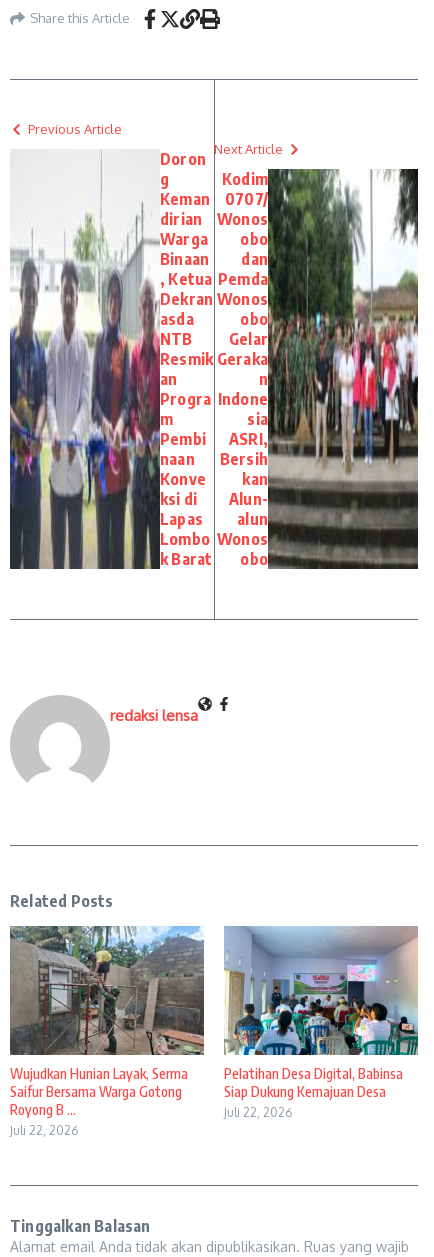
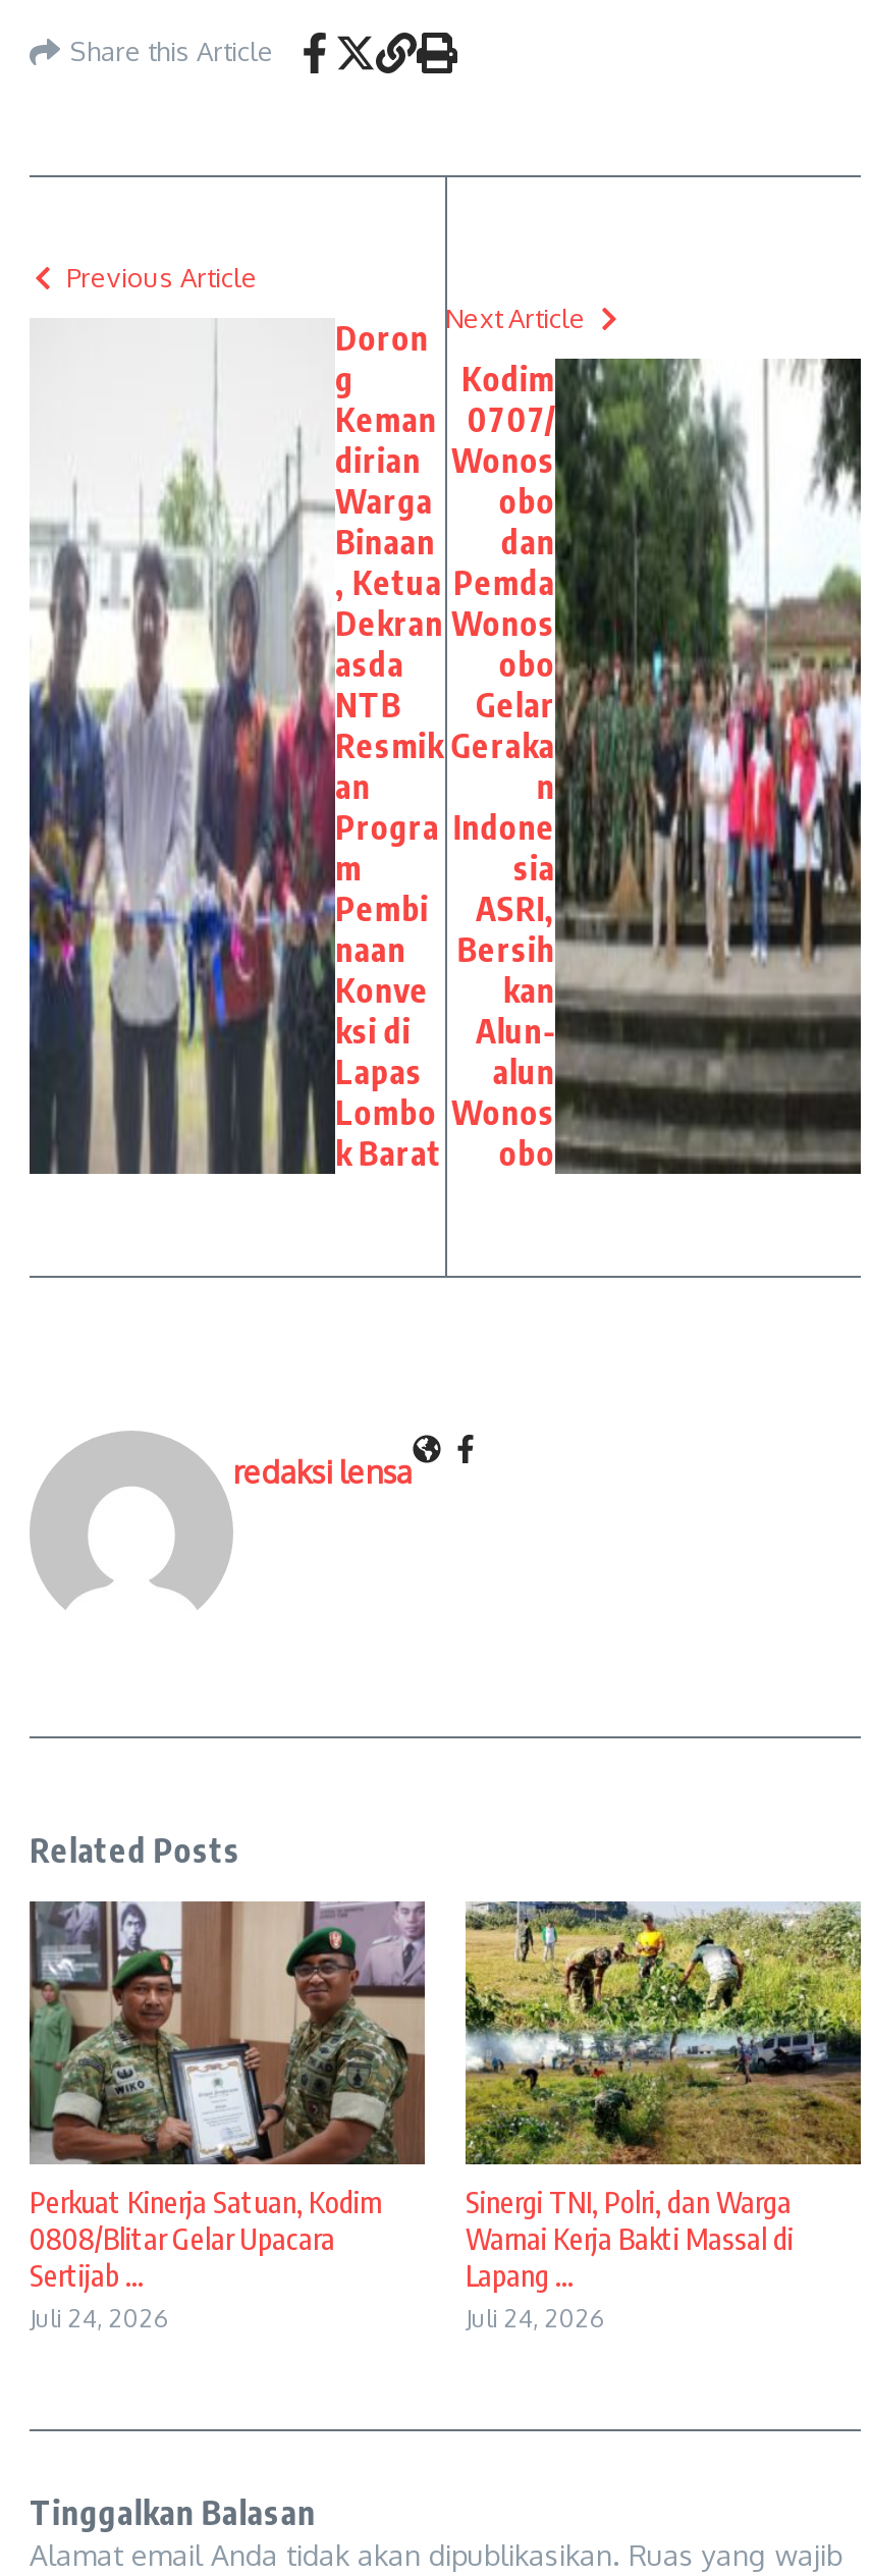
- [image]
- Wujudkan Hunian Layak, Serma
- Saifur Bersama Warga Gotong
- Royong B ...
- Juli 22, 2026
+ [image]
+ Perkuat Kinerja Satuan, Kodim
+ 0808/Blitar Gelar Upacara
+ Sertijab ...
+ Juli 24, 2026

- [image]
- Pelatihan Desa Digital, Babinsa
- Siap Dukung Kemajuan Desa
- Juli 22, 2026
+ [image]
+ Sinergi TNI, Polri, dan Warga
+ Warnai Kerja Bakti Massal di
+ Lapang ...
+ Juli 24, 2026
